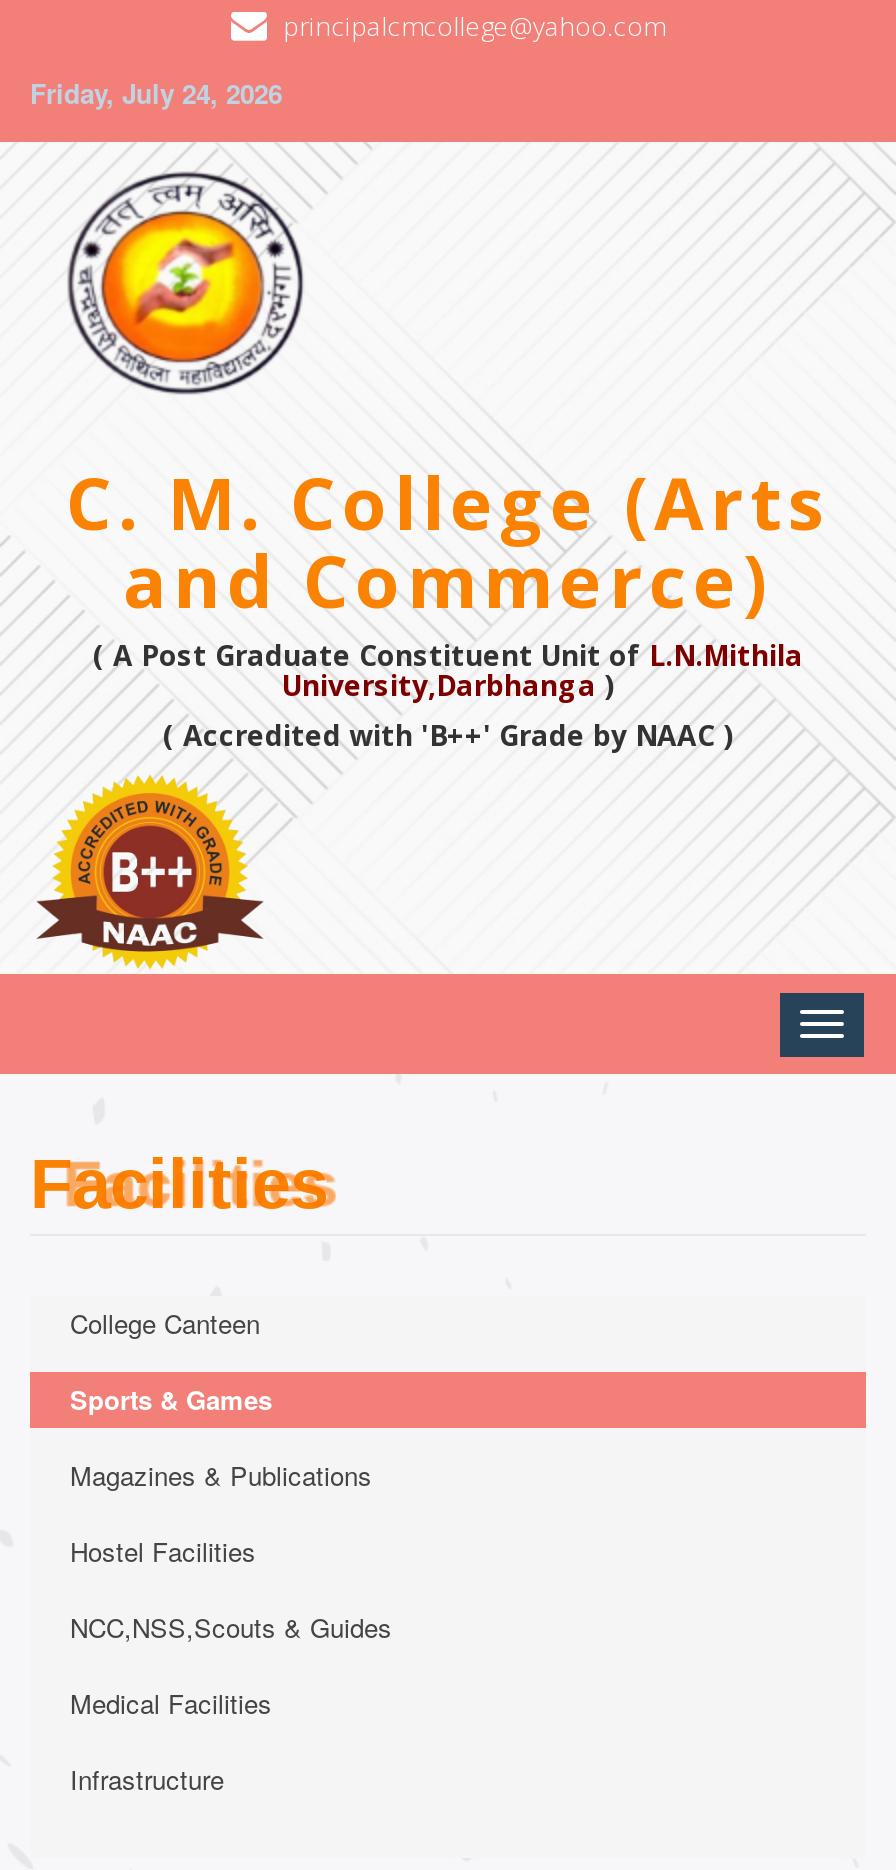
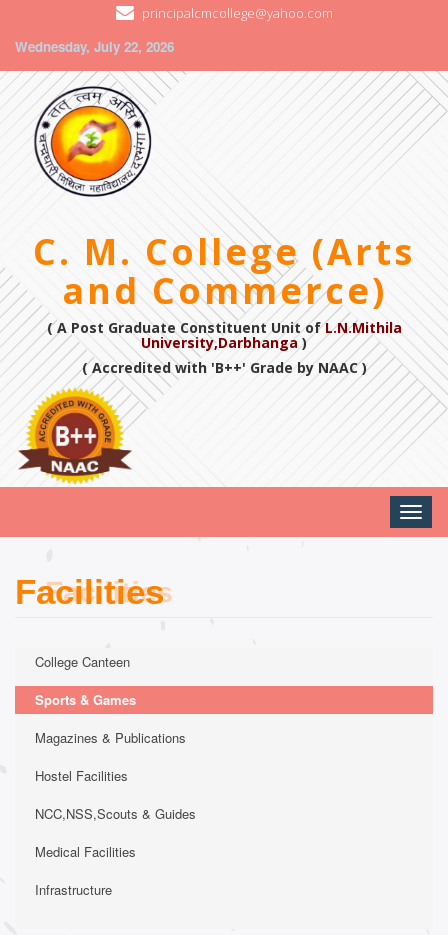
- Friday, July 24, 2026
+ Wednesday, July 22, 2026
